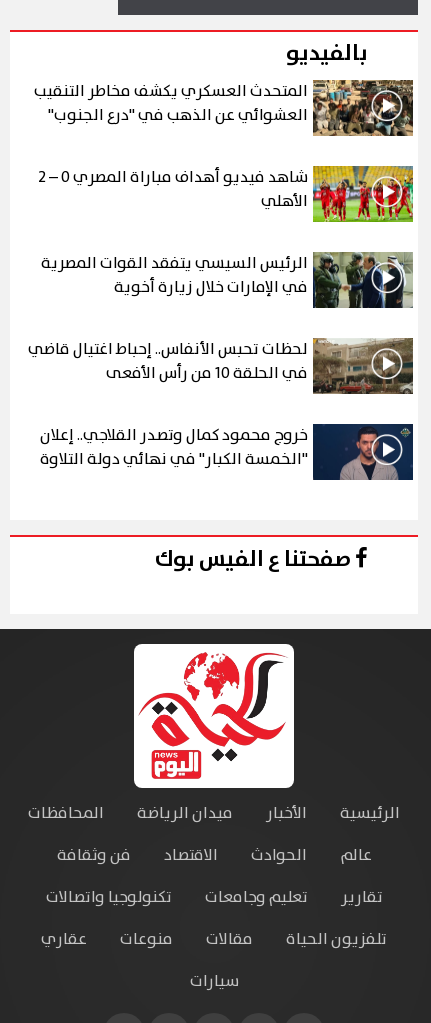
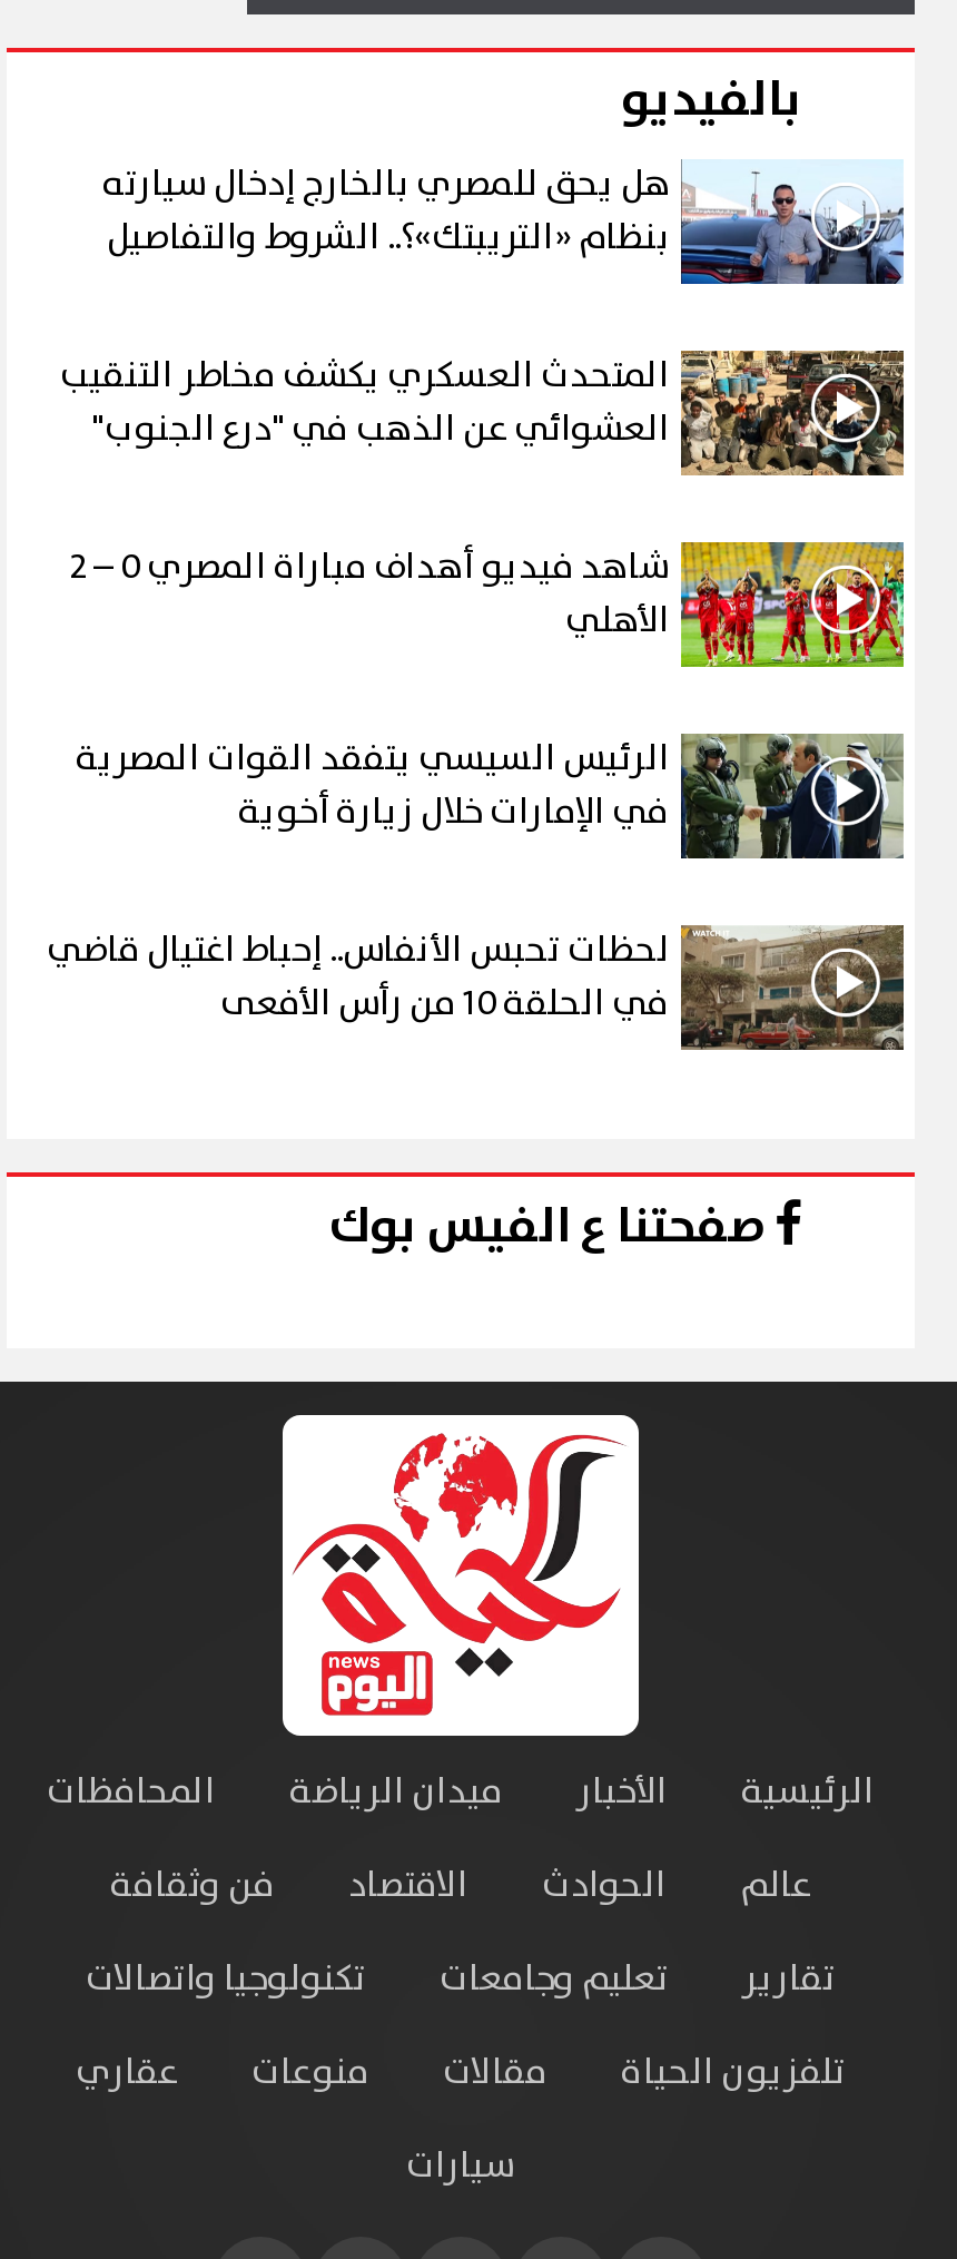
+ [image]
+ هل يحق للمصري بالخارج إدخال سيارته
+ بنظام «التريبتك»؟.. الشروط والتفاصيل

moved down: [image] | المتحدث العسكري يكشف مخاطر التنقيب | العشوائي عن الذهب في "درع الجنوب" | الأهلي | الرئيس السيسي يتفقد القوات المصرية | في الإمارات خلال زيارة أخوية | لحظات تحبس الأنفاس.. إحباط اغتيال قاضي

moved down: [image]

- [image]
- خروج محمود كمال وتصدر القلاجي.. إعلان
- "الخمسة الكبار" في نهائي دولة التلاوة
